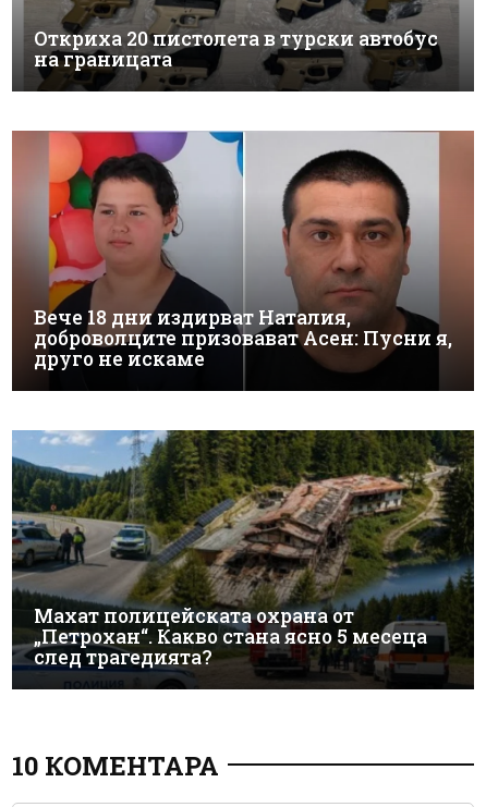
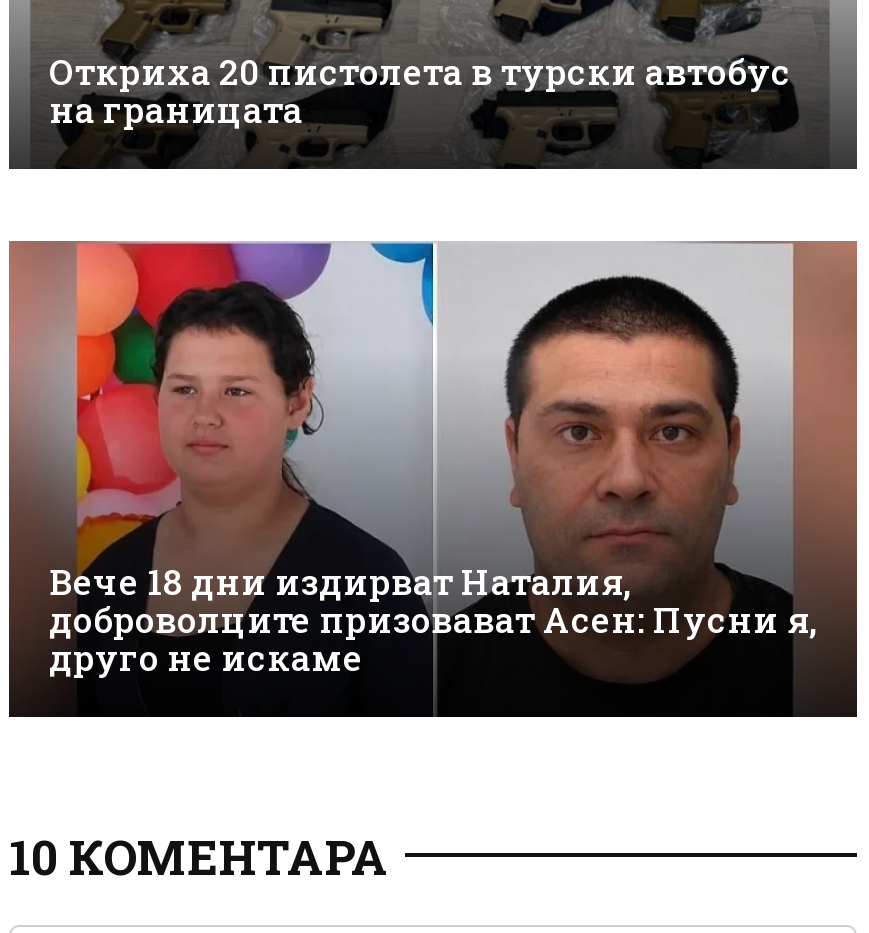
- [image]
- Махат полицейската охрана от
- „Петрохан“. Какво стана ясно 5 месеца
- след трагедията?
